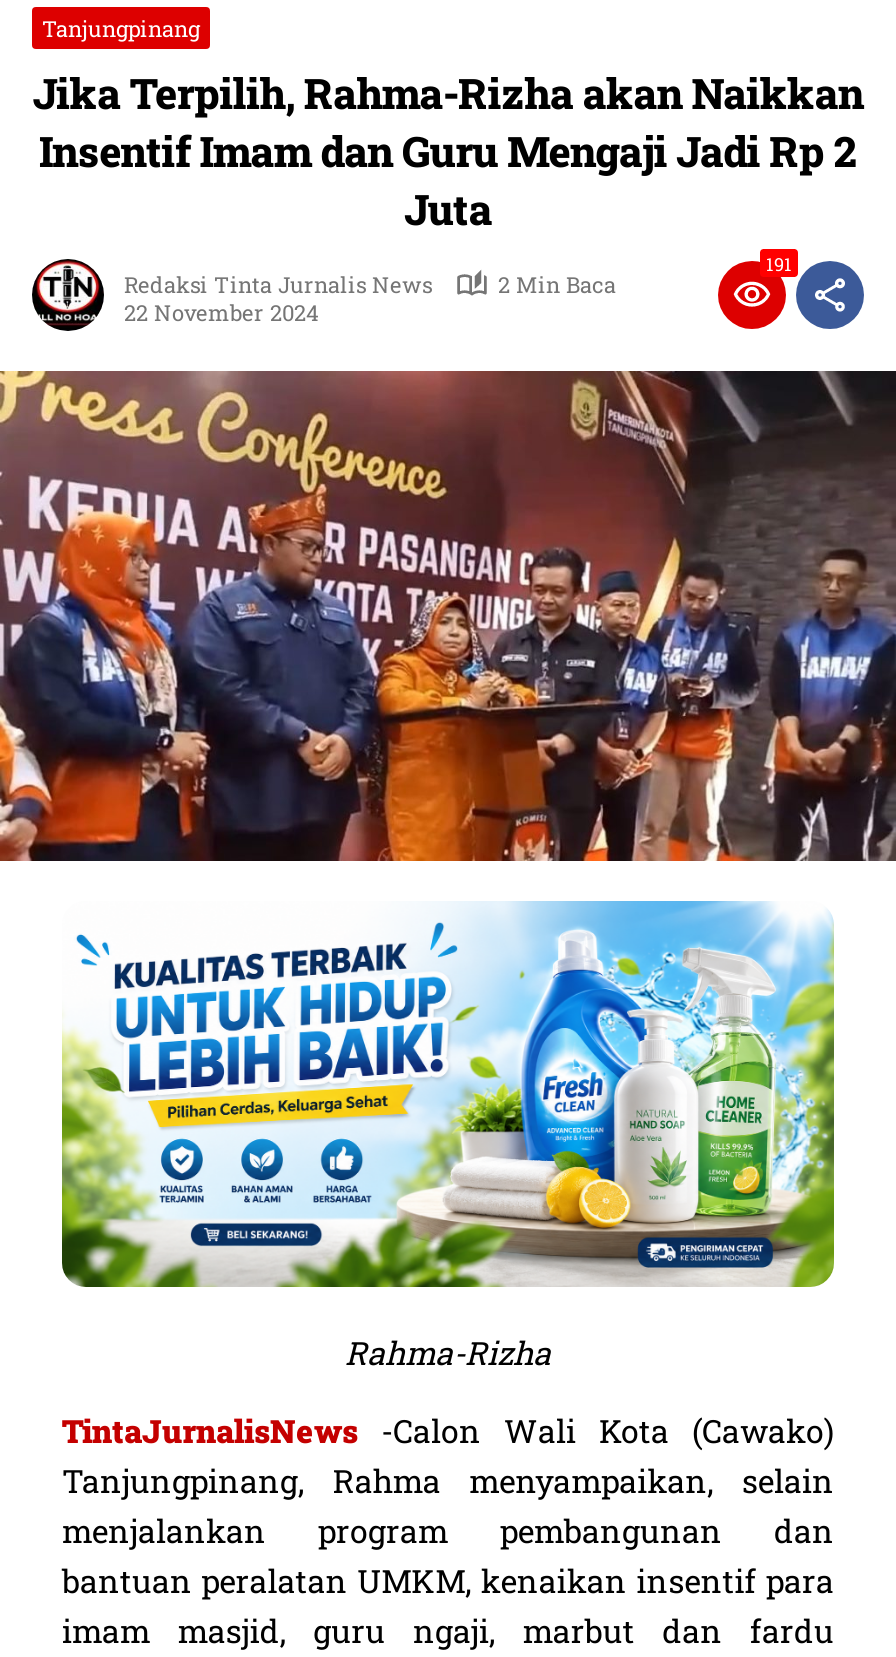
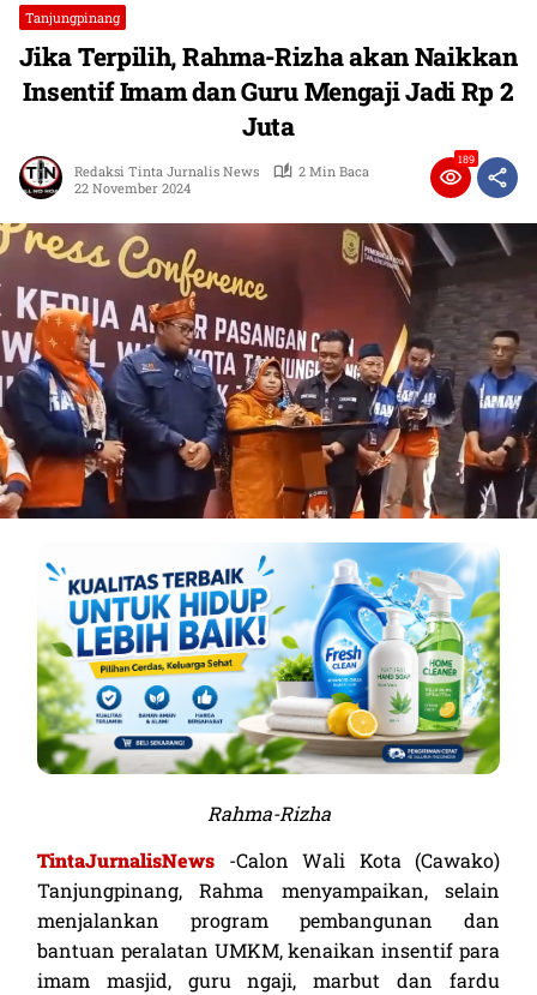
- 191
+ 189
